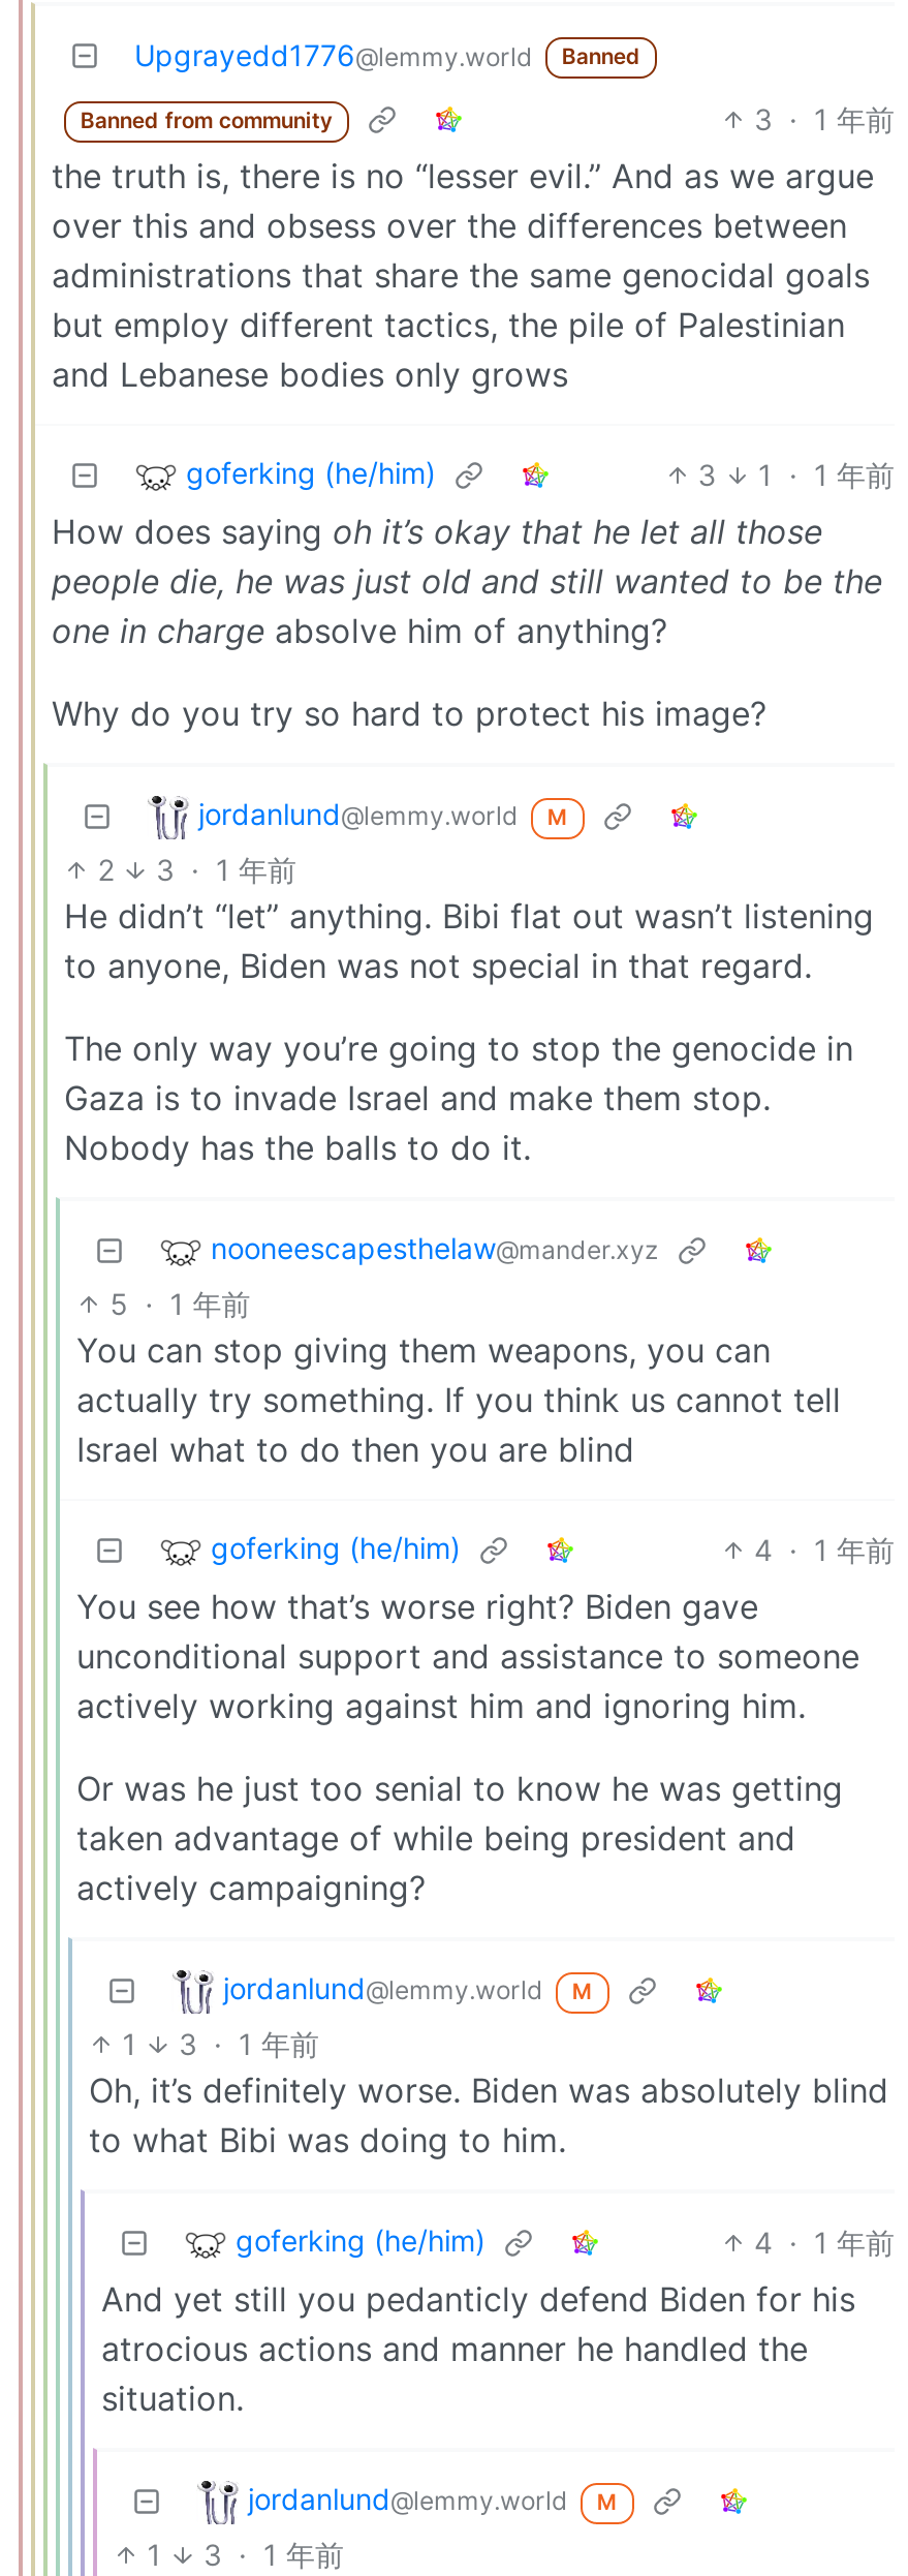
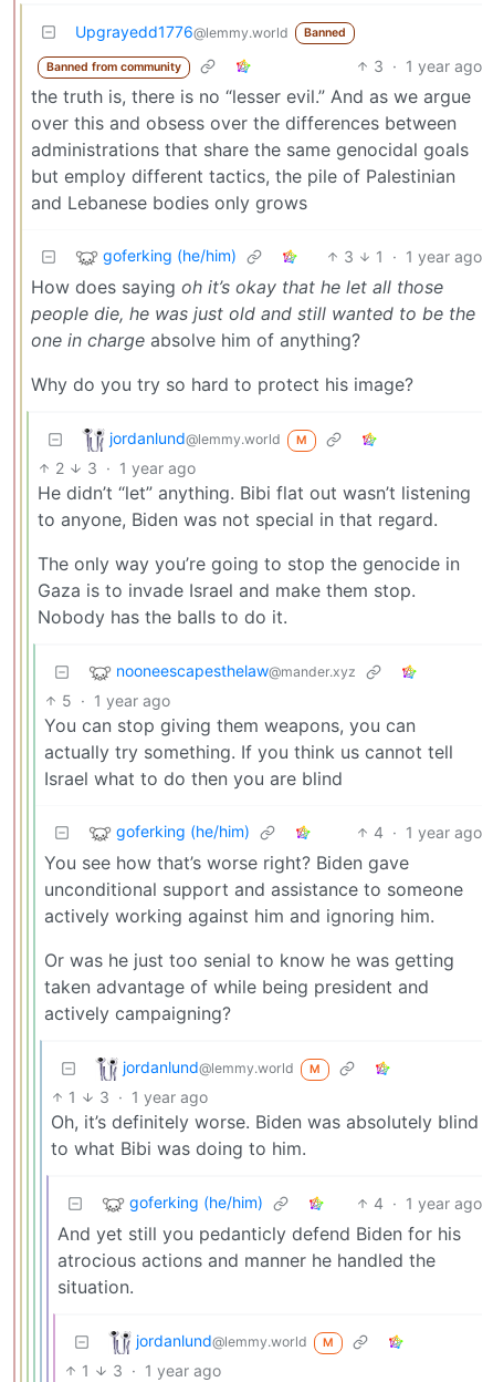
- 3 · 1 年前
+ 3 · 1 year ago

- 3 1 · 1 年前
+ 3 1 · 1 year ago

- 2 3 · 1 年前
+ 2 3 · 1 year ago

- 5 · 1 年前
+ 5 · 1 year ago

- 4 · 1 年前
+ 4 · 1 year ago

- 1 3 · 1 年前
+ 1 3 · 1 year ago

- 4 · 1 年前
+ 4 · 1 year ago

- 1 3 · 1 年前
+ 1 3 · 1 year ago
